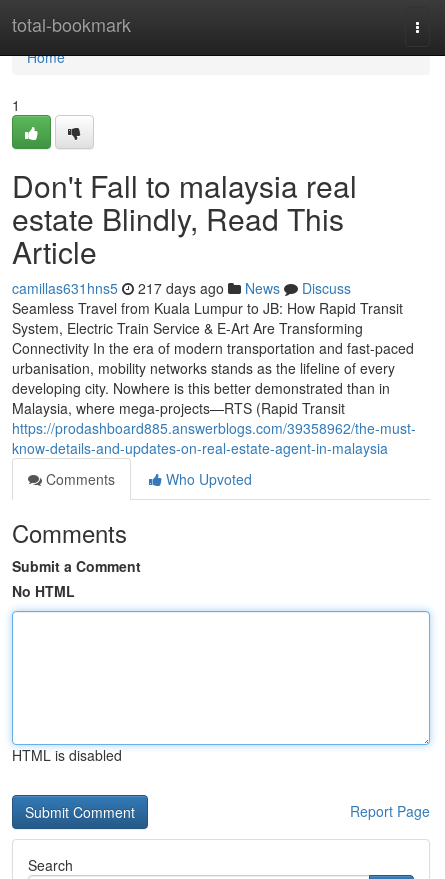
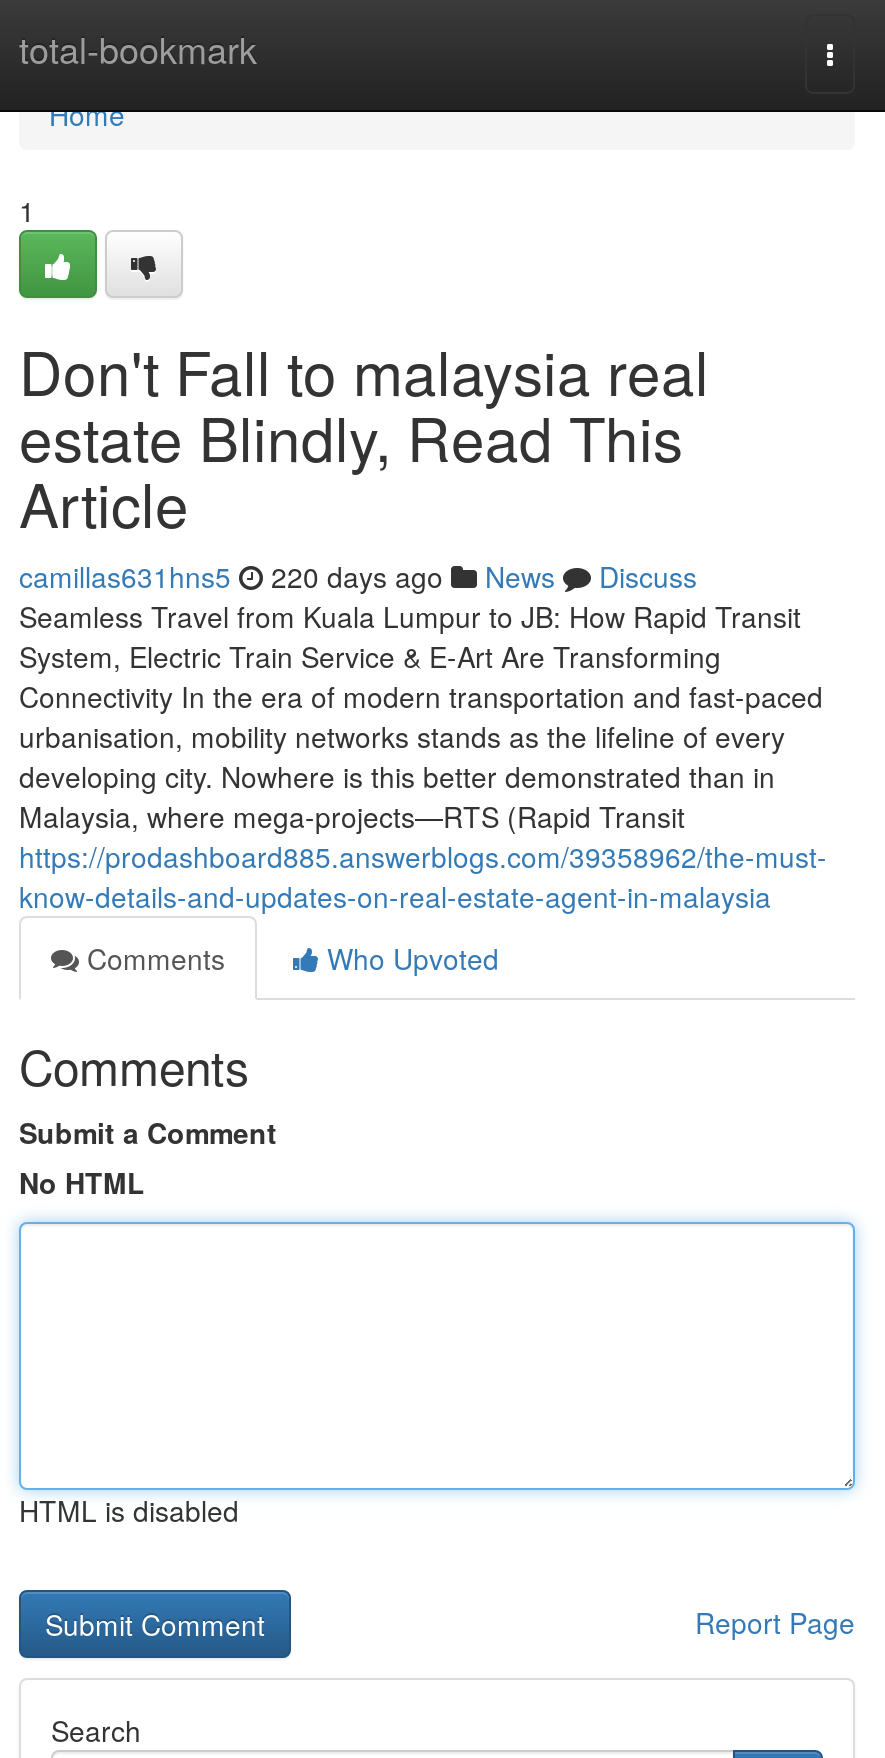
- camillas631hns5 217 days ago News Discuss
+ camillas631hns5 220 days ago News Discuss
